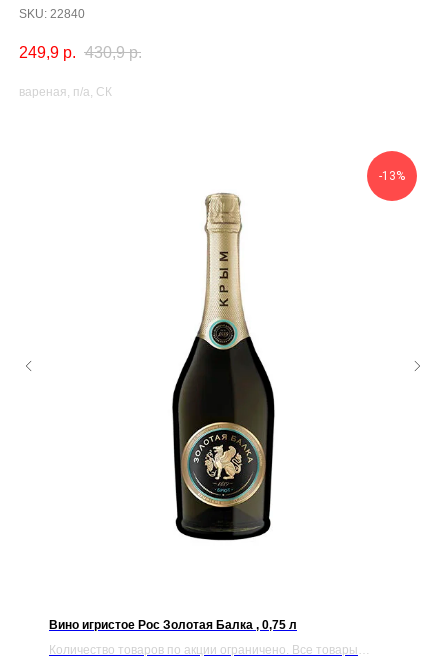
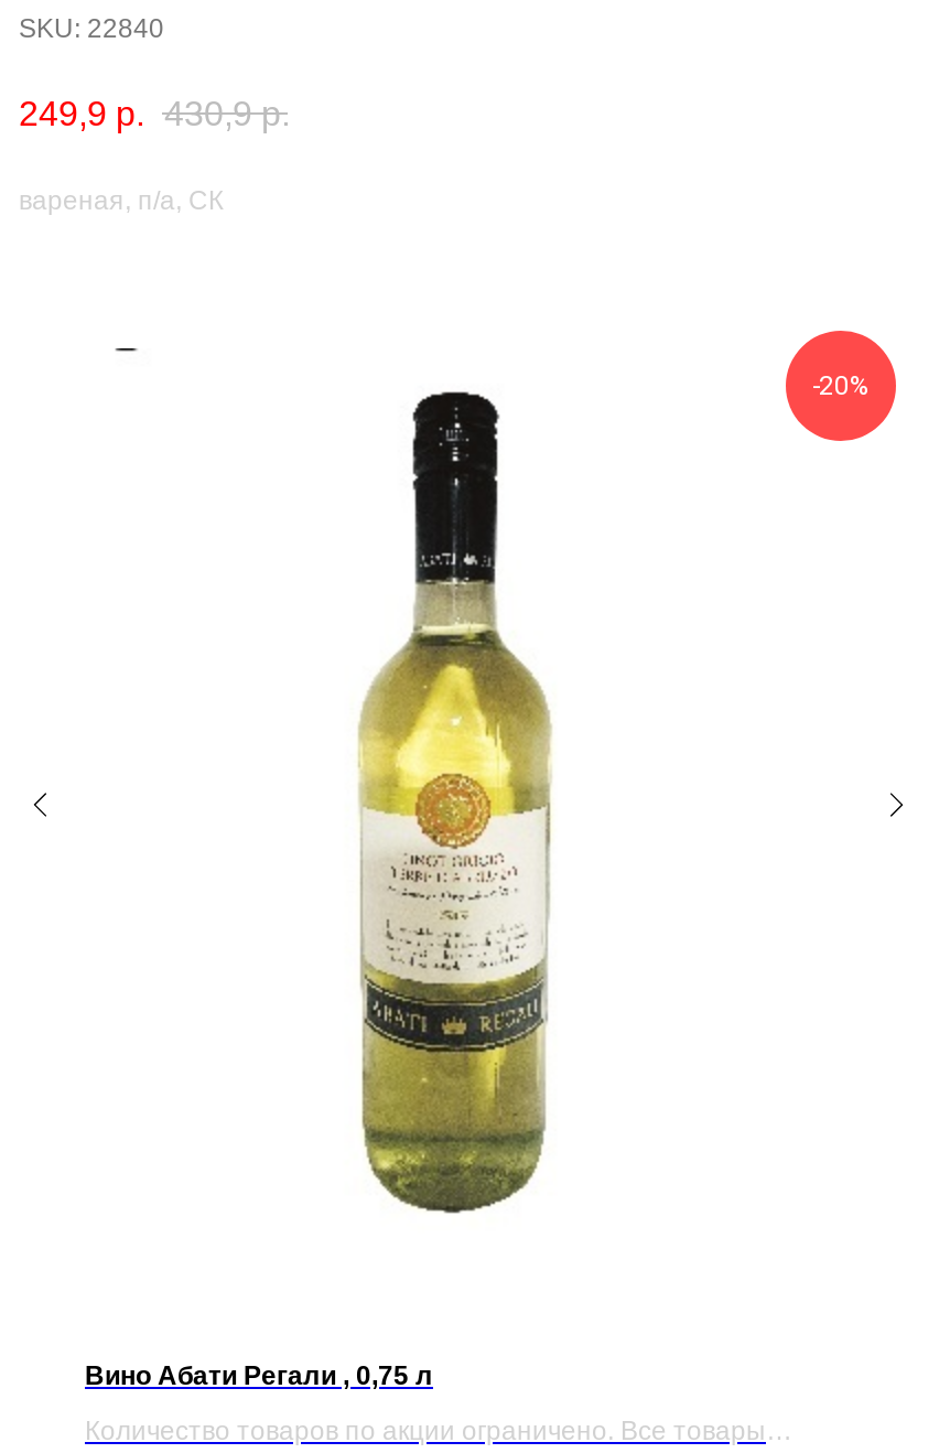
- -13%
+ -20%

- [image]
+ [image]

- Вино игристое Рос Золотая Балка , 0,75 л
+ Вино Абати Регали , 0,75 л
